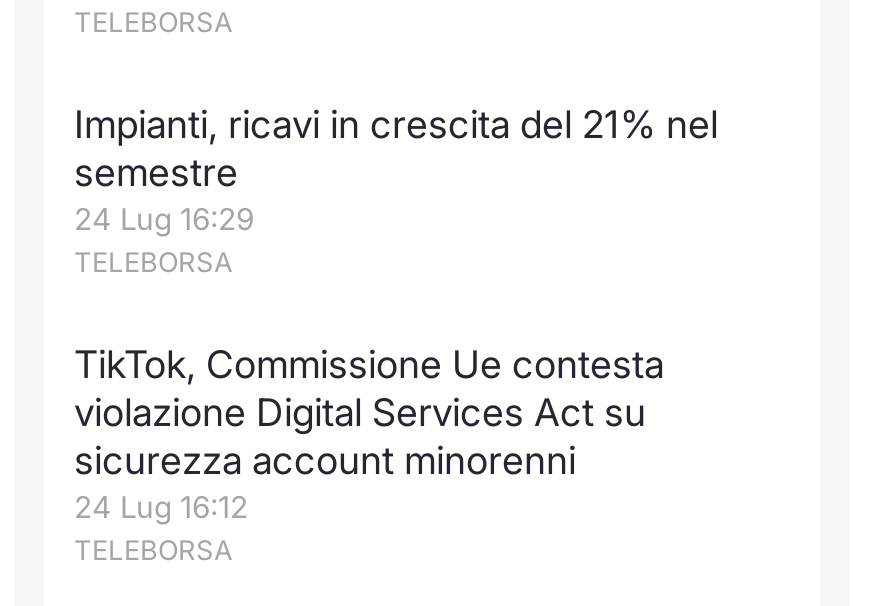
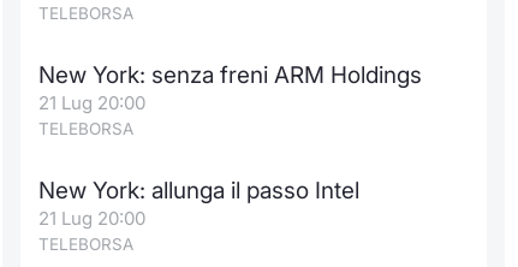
- Impianti, ricavi in crescita del 21% nel
- semestre
- 24 Lug 16:29
+ New York: senza freni ARM Holdings
+ 21 Lug 20:00

- TikTok, Commissione Ue contesta
- violazione Digital Services Act su
- sicurezza account minorenni
- 24 Lug 16:12
+ New York: allunga il passo Intel
+ 21 Lug 20:00
